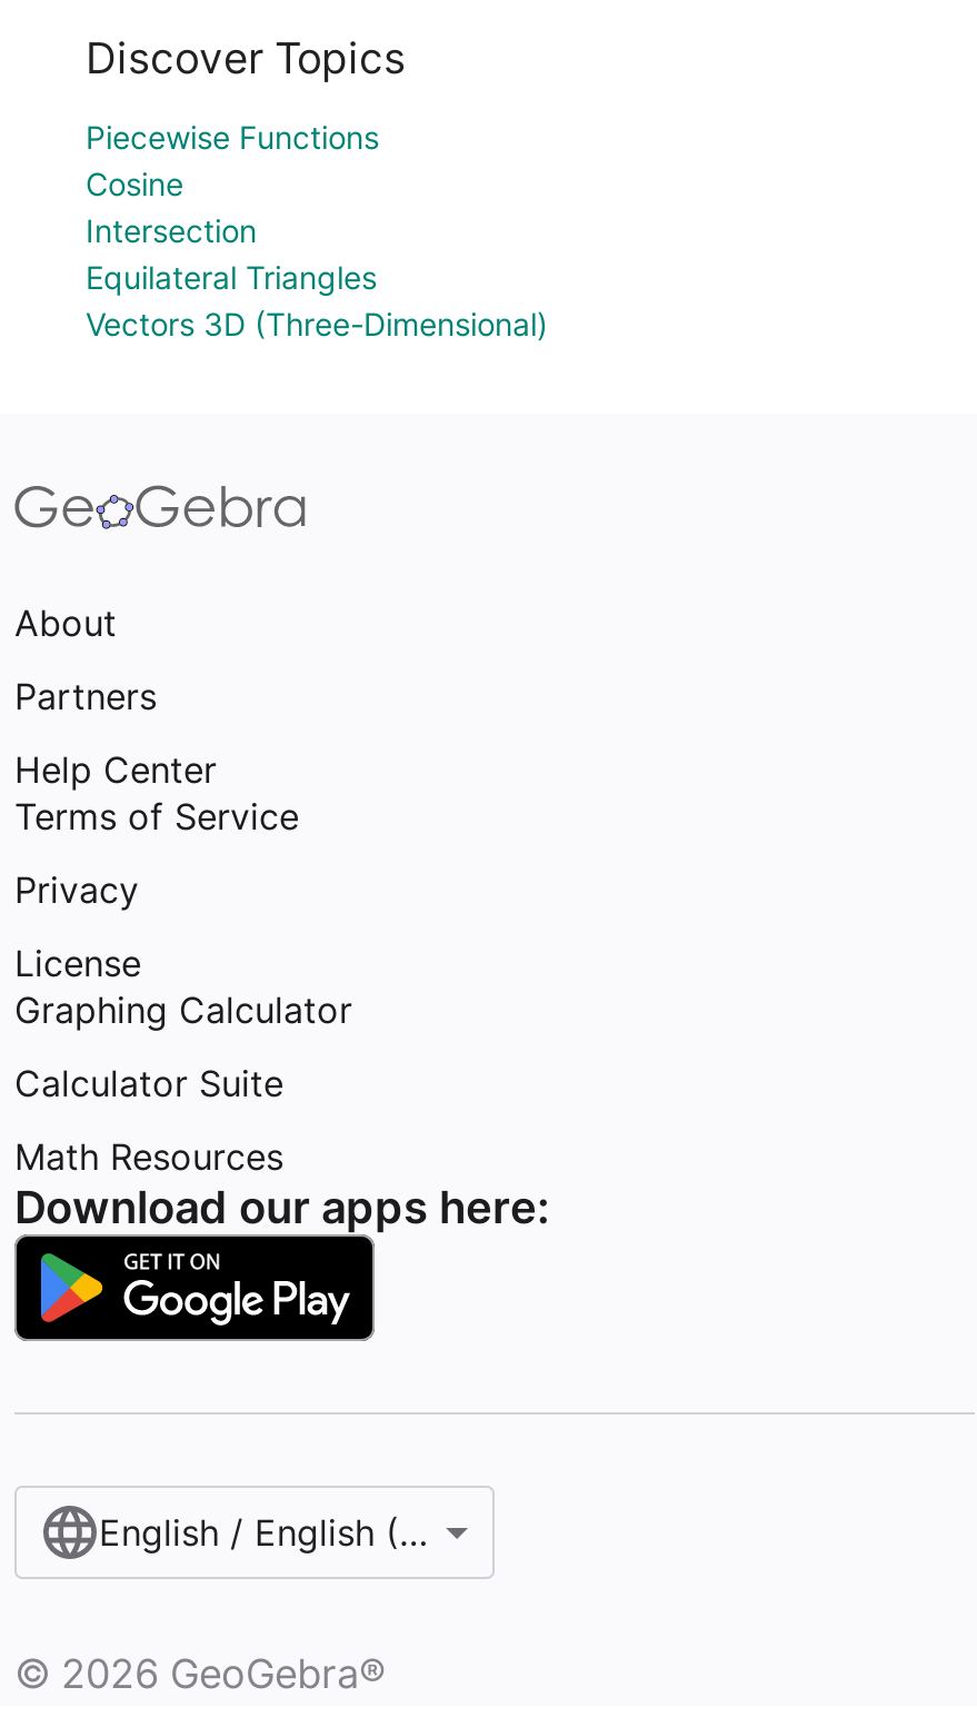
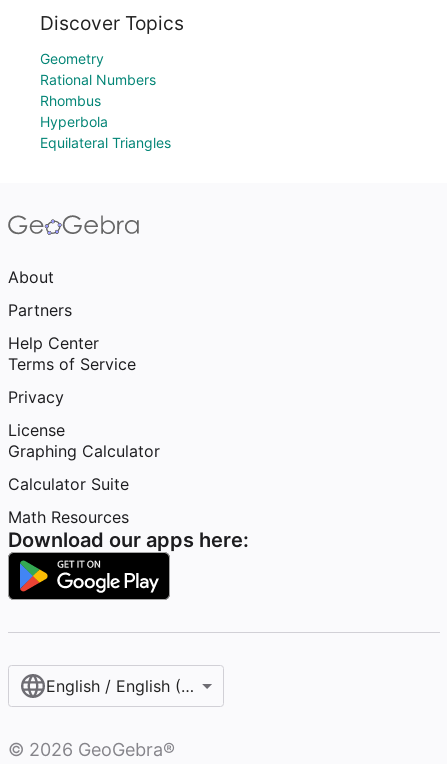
- Piecewise Functions
- Cosine
- Intersection
+ Geometry
+ Rational Numbers
+ Rhombus
+ Hyperbola

moved down: Equilateral Triangles

- Vectors 3D (Three-Dimensional)
